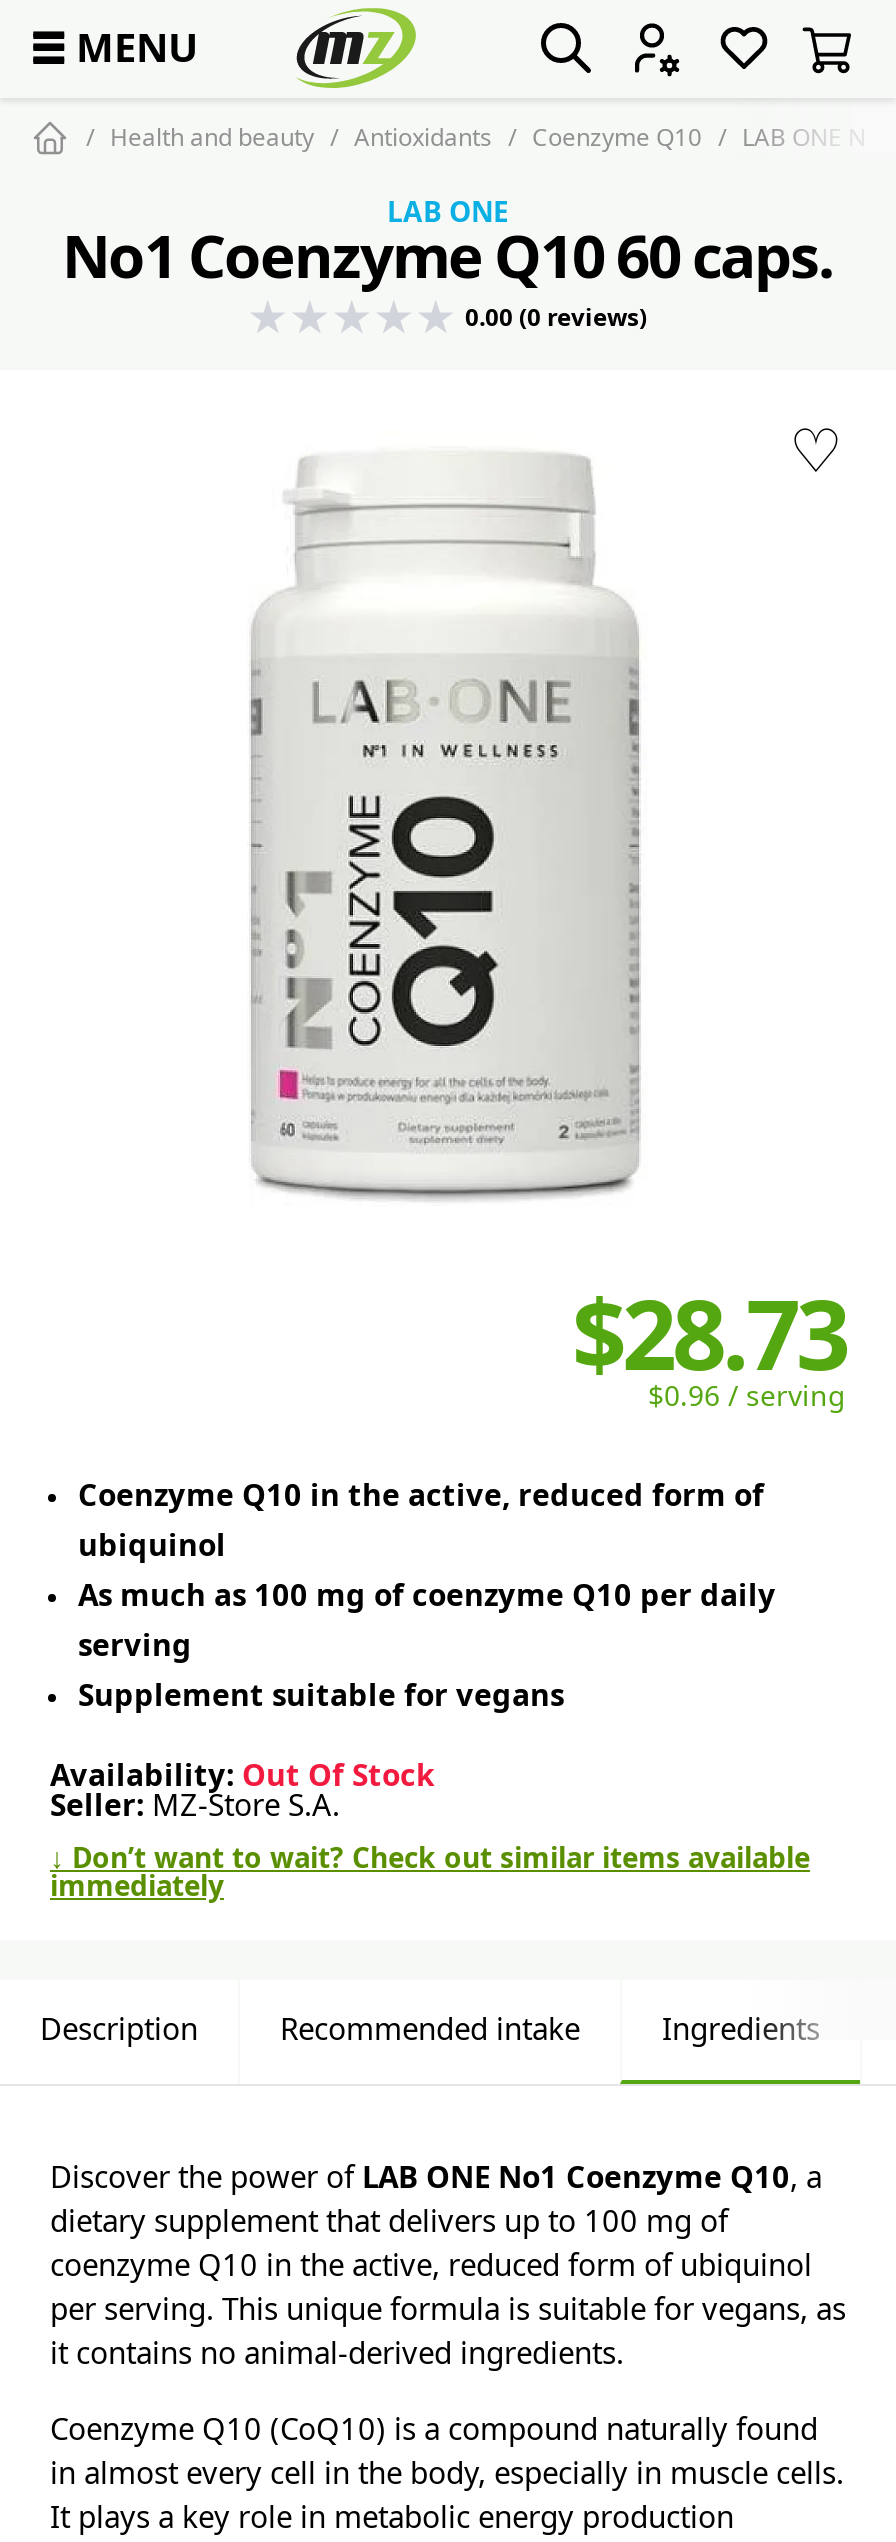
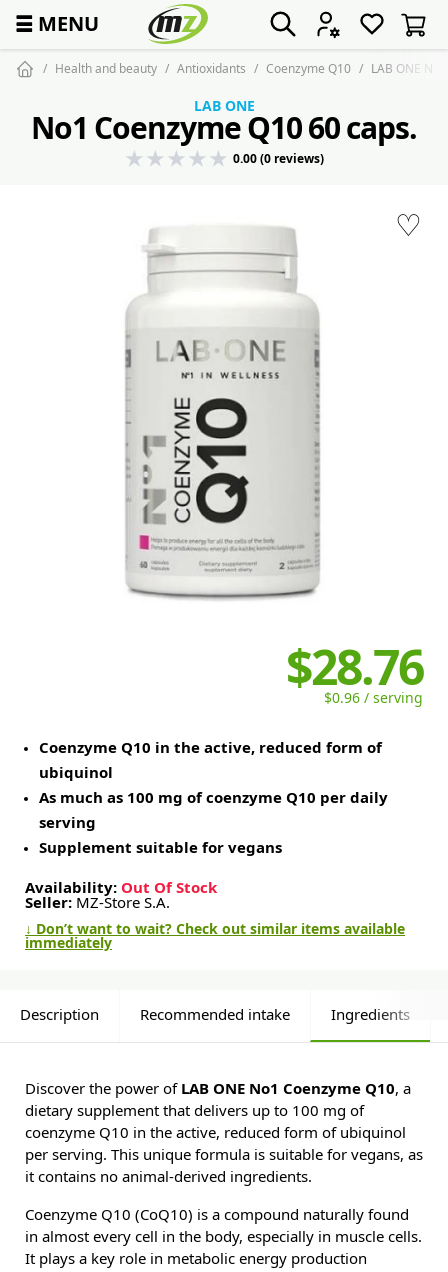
- $28.73
+ $28.76
